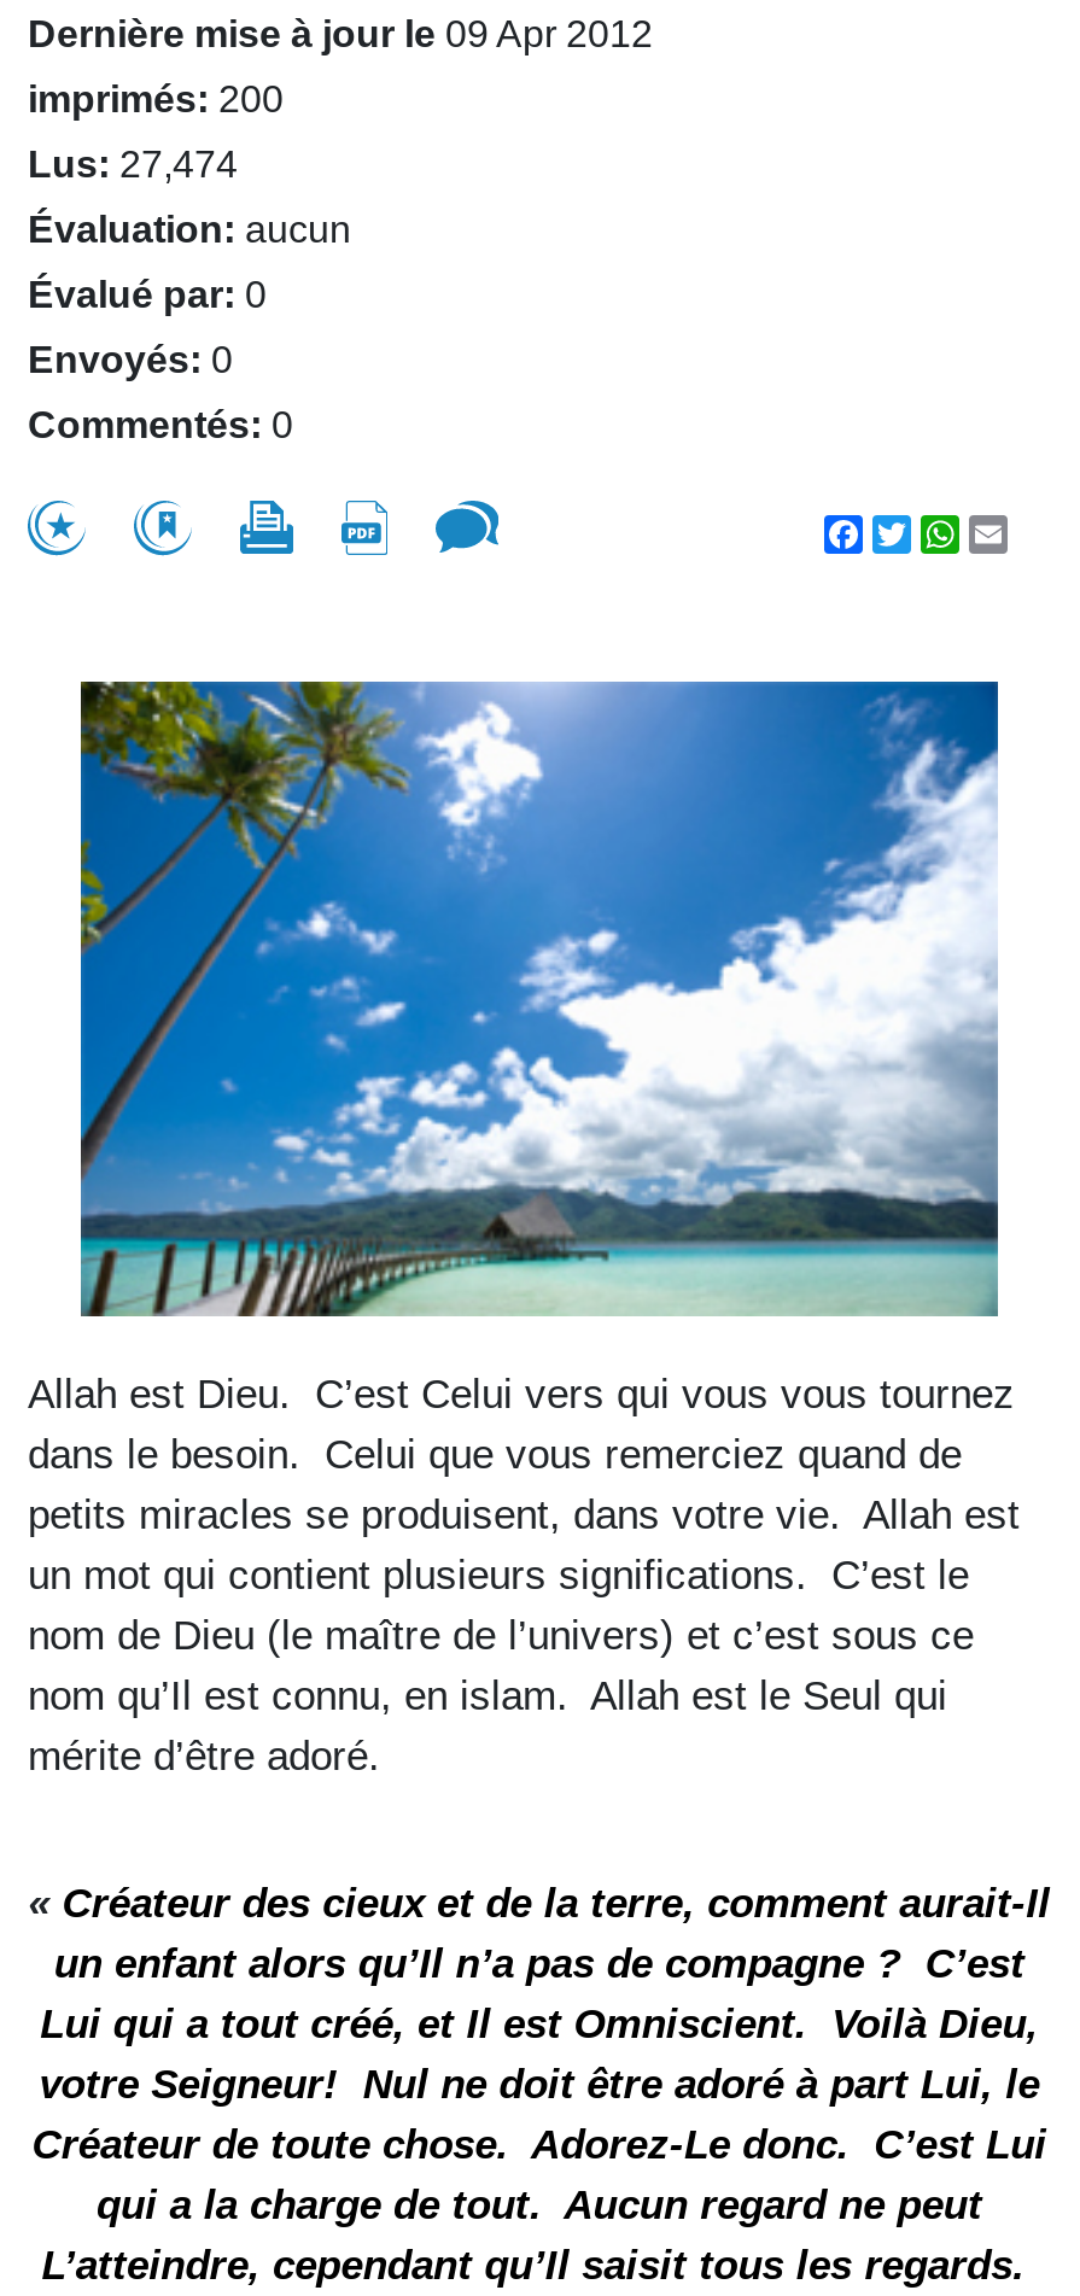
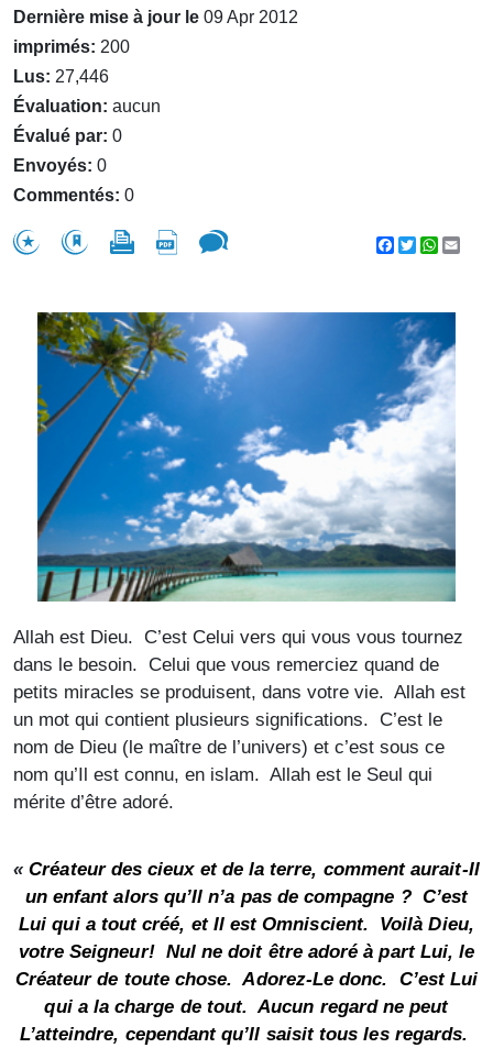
- Lus: 27,474
+ Lus: 27,446
